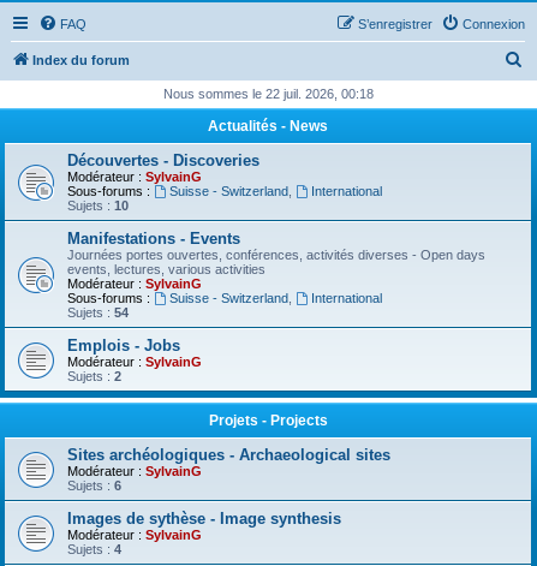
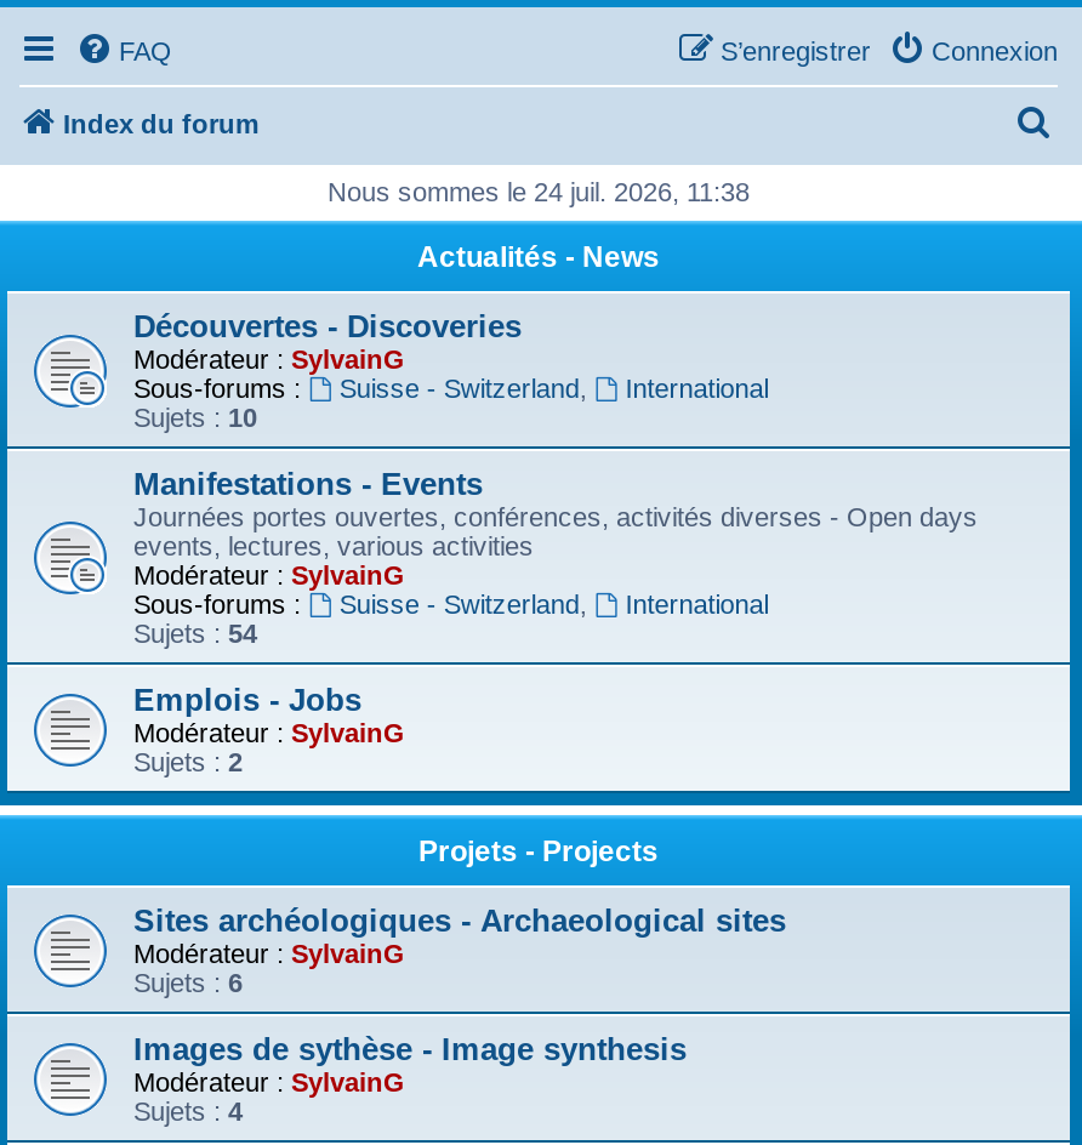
- Nous sommes le 22 juil. 2026, 00:18
+ Nous sommes le 24 juil. 2026, 11:38
